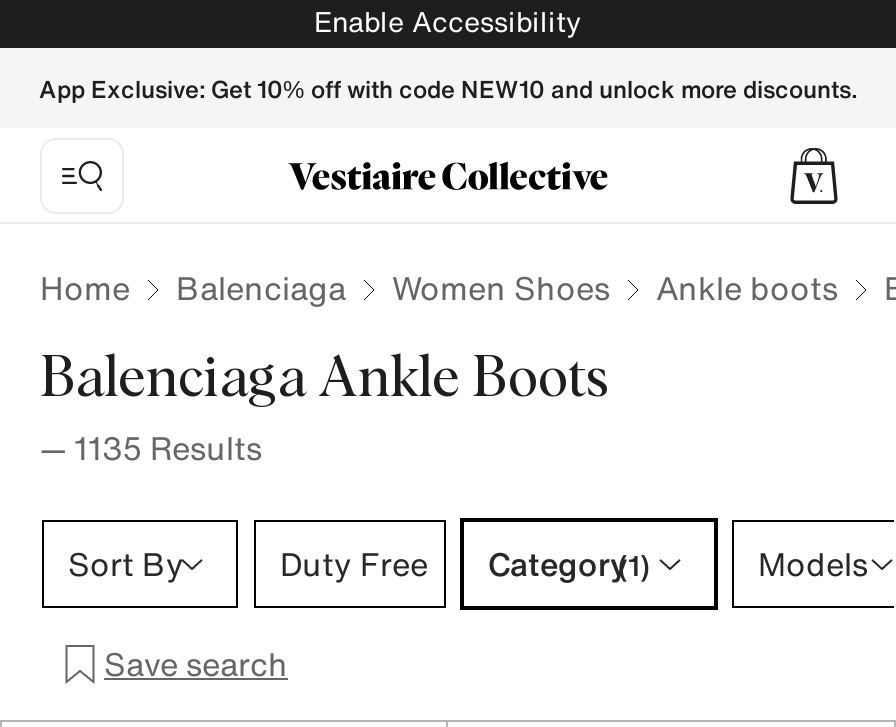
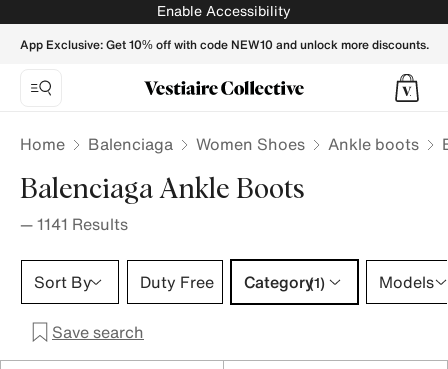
- — 1135 Results
+ — 1141 Results
